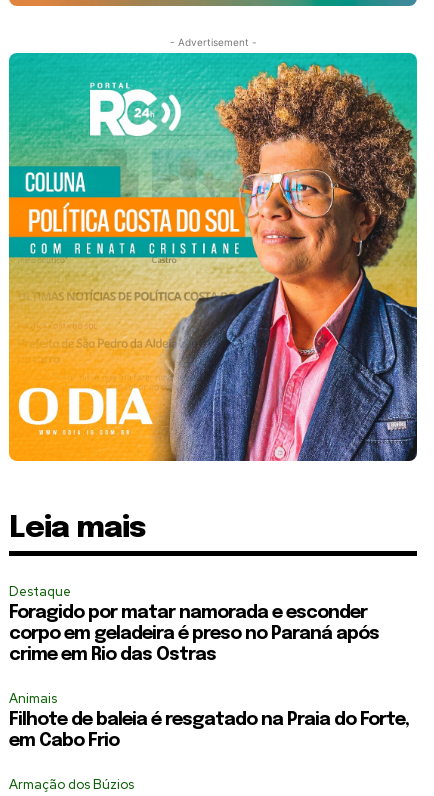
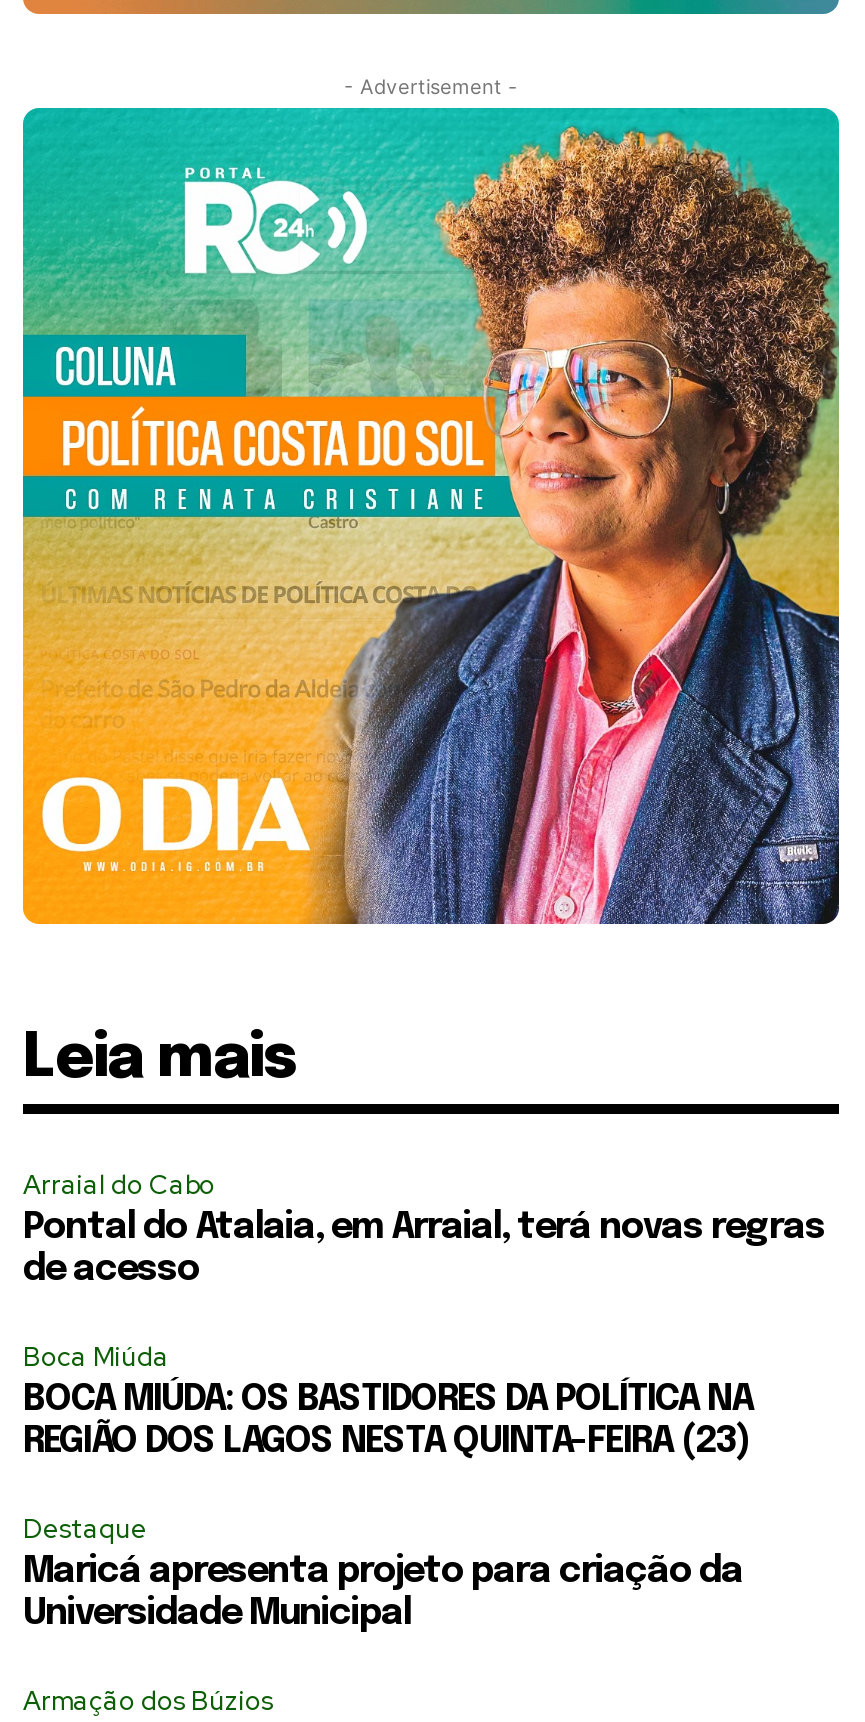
+ Arraial do Cabo
+ Pontal do Atalaia, em Arraial, terá novas regras
+ de acesso
+ Boca Miúda
+ BOCA MIÚDA: OS BASTIDORES DA POLÍTICA NA
+ REGIÃO DOS LAGOS NESTA QUINTA-FEIRA (23)

moved down: Destaque

- Foragido por matar namorada e esconder
- corpo em geladeira é preso no Paraná após
- crime em Rio das Ostras
- Animais
- Filhote de baleia é resgatado na Praia do Forte,
- em Cabo Frio
+ Maricá apresenta projeto para criação da
+ Universidade Municipal
